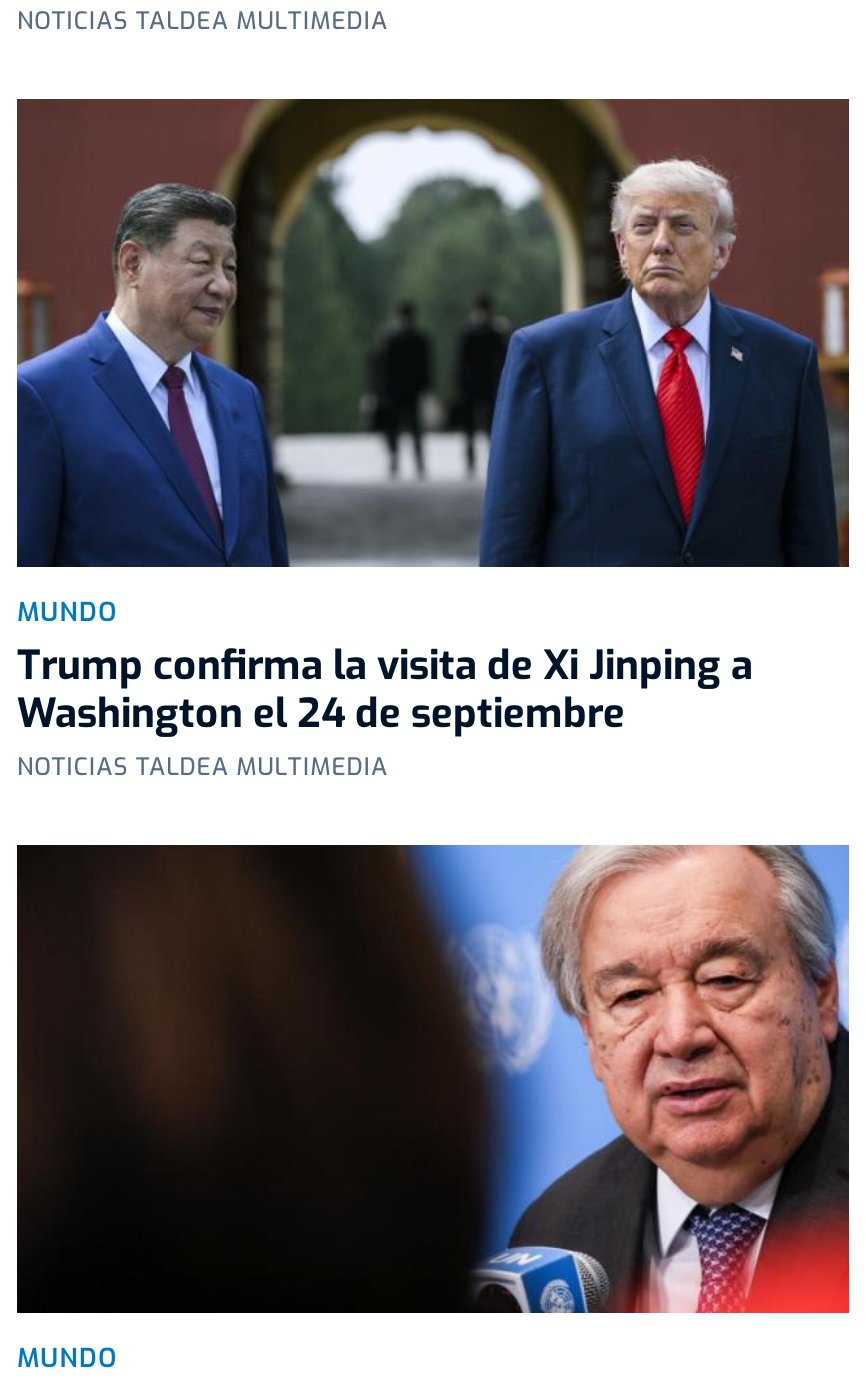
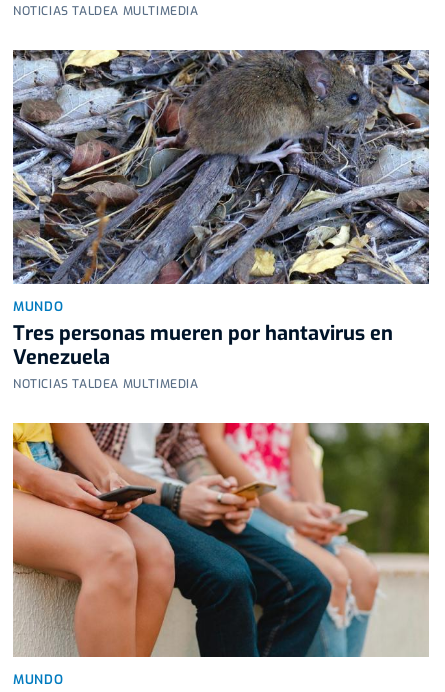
- [image]
- Trump confirma la visita de Xi Jinping a
- Washington el 24 de septiembre
+ [image]
+ Tres personas mueren por hantavirus en
+ Venezuela

- [image]
+ [image]
